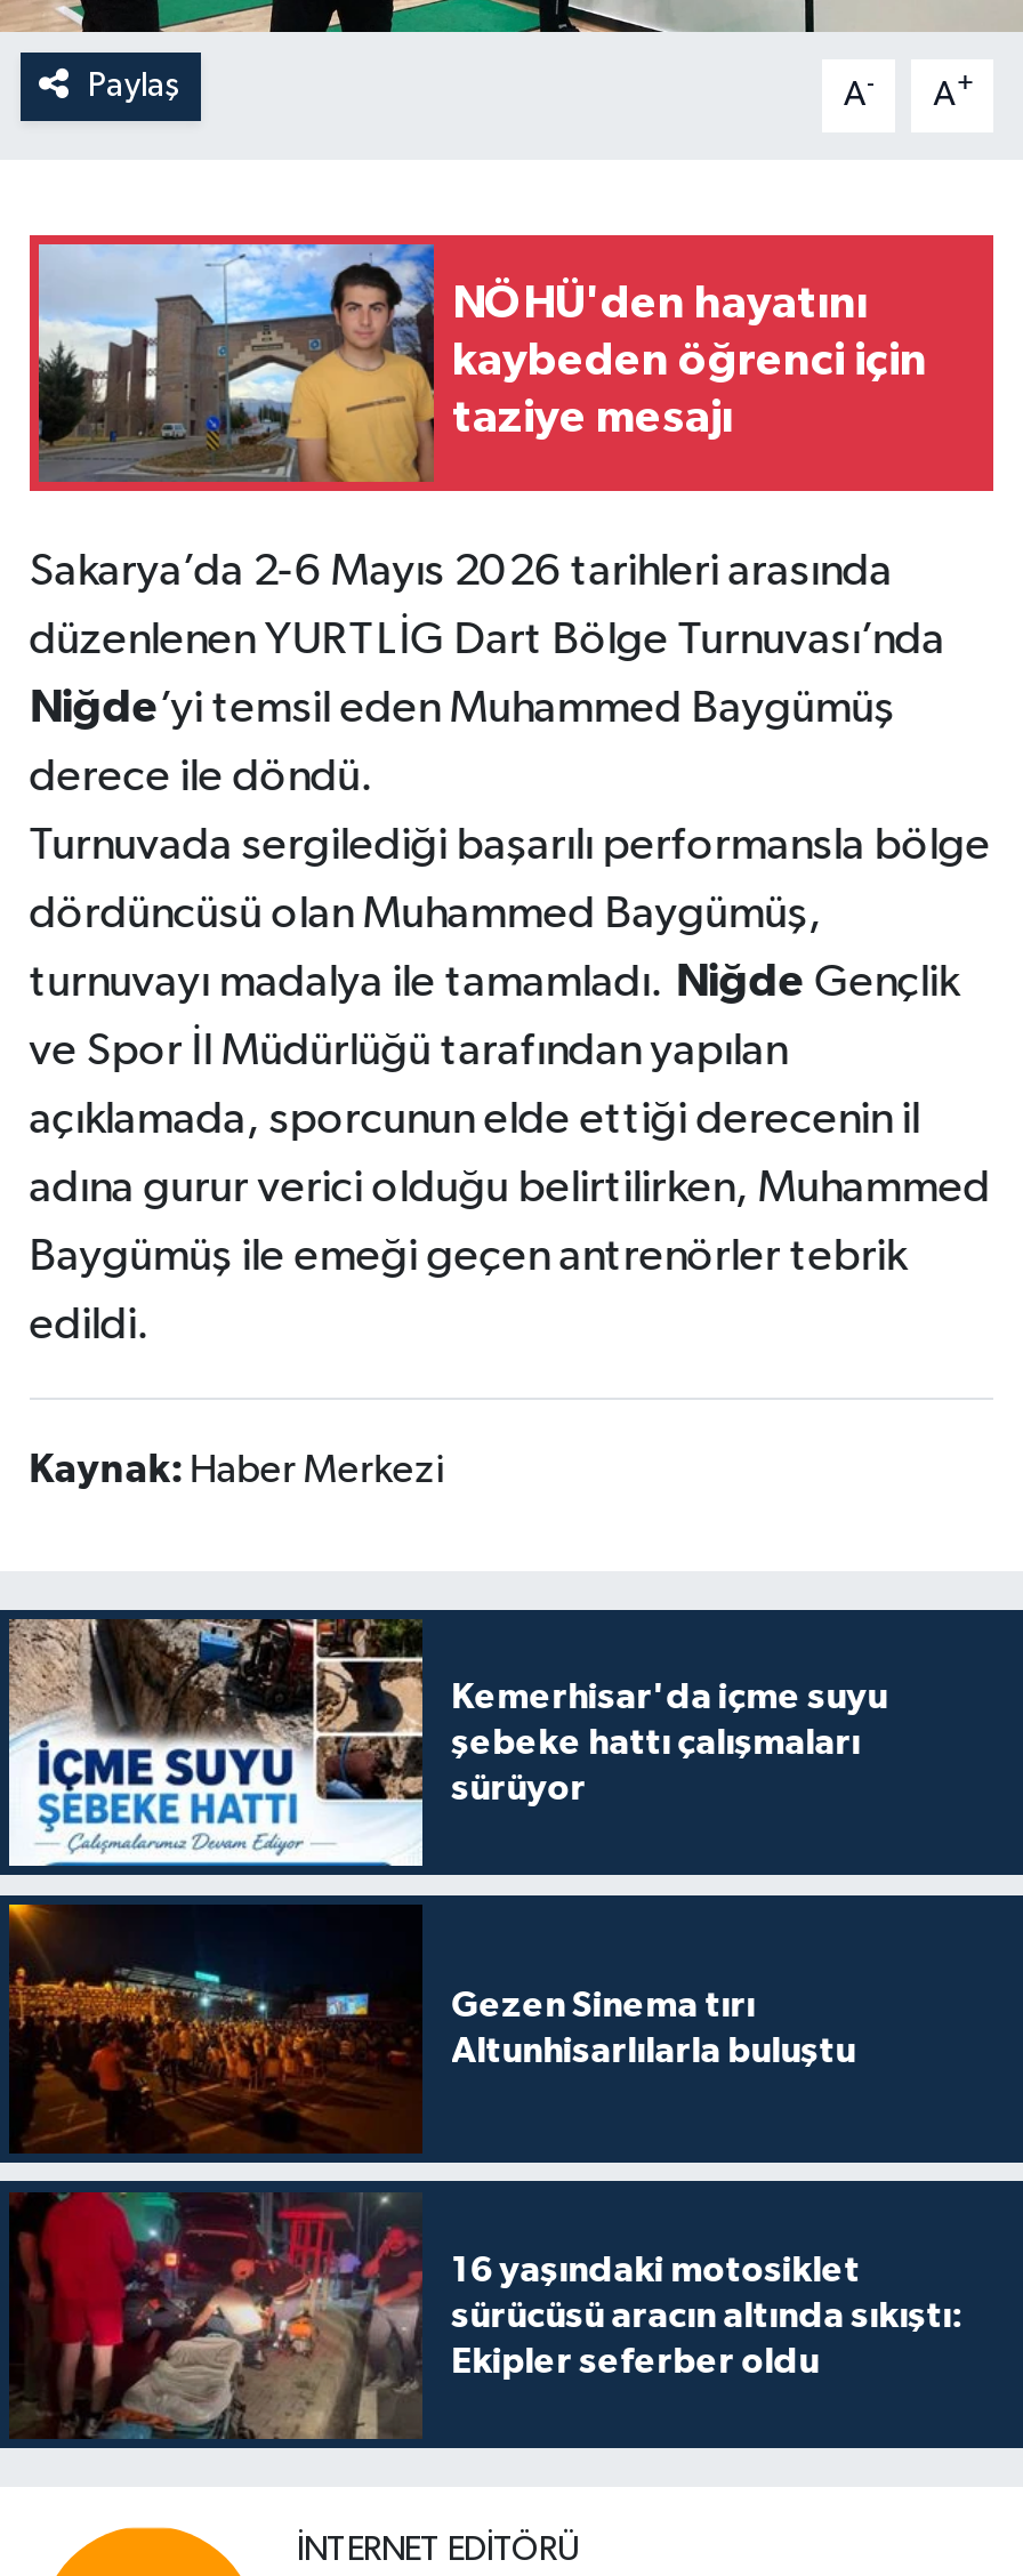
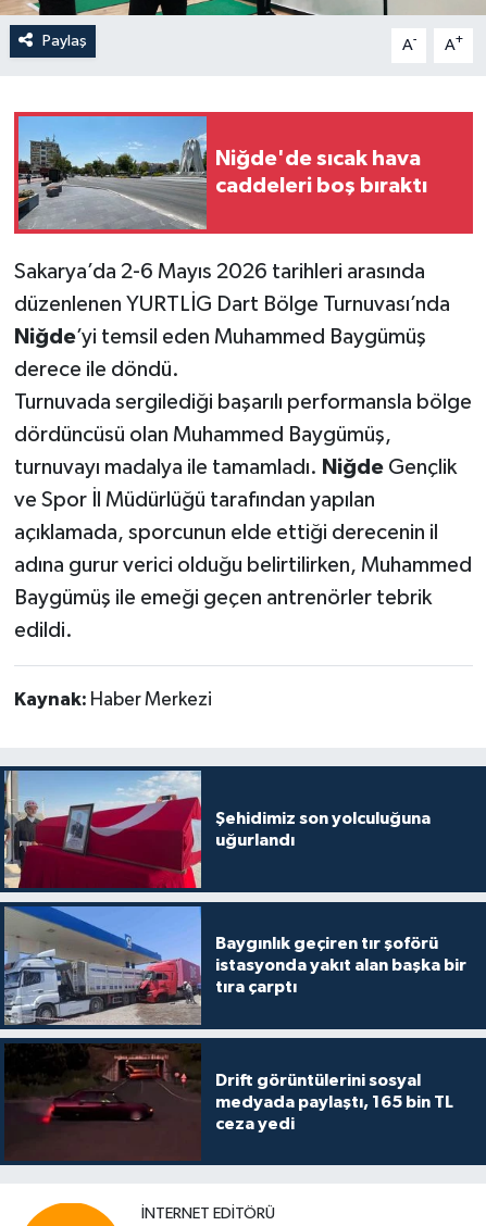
- [image]
- NÖHÜ'den hayatını
- kaybeden öğrenci için
- taziye mesajı
+ [image]
+ Niğde'de sıcak hava
+ caddeleri boş bıraktı

- [image]
- Kemerhisar'da içme suyu
- şebeke hattı çalışmaları
- sürüyor
+ [image]
+ Şehidimiz son yolculuğuna
+ uğurlandı

- [image]
- Gezen Sinema tırı
- Altunhisarlılarla buluştu
+ [image]
+ Baygınlık geçiren tır şoförü
+ istasyonda yakıt alan başka bir
+ tıra çarptı

- [image]
- 16 yaşındaki motosiklet
- sürücüsü aracın altında sıkıştı:
- Ekipler seferber oldu
+ [image]
+ Drift görüntülerini sosyal
+ medyada paylaştı, 165 bin TL
+ ceza yedi
